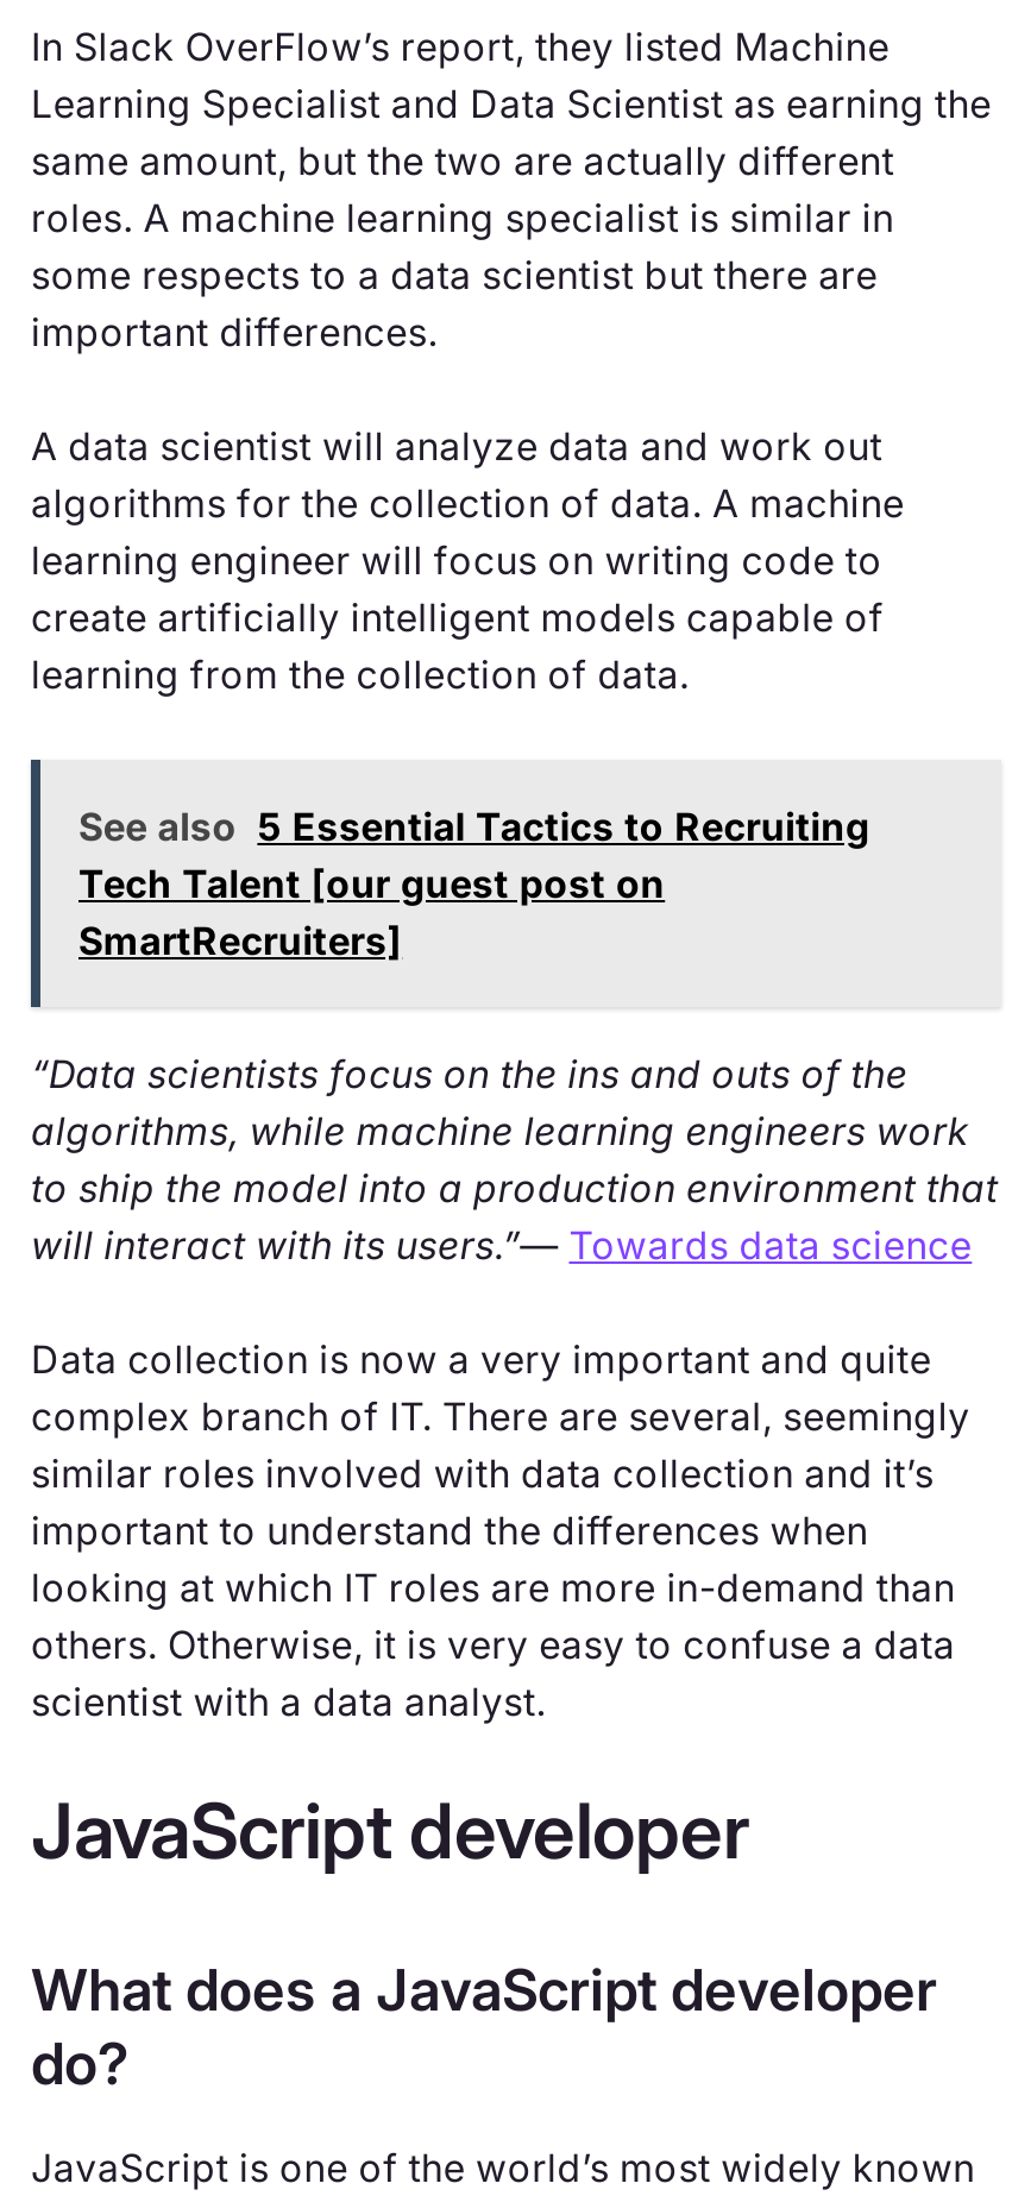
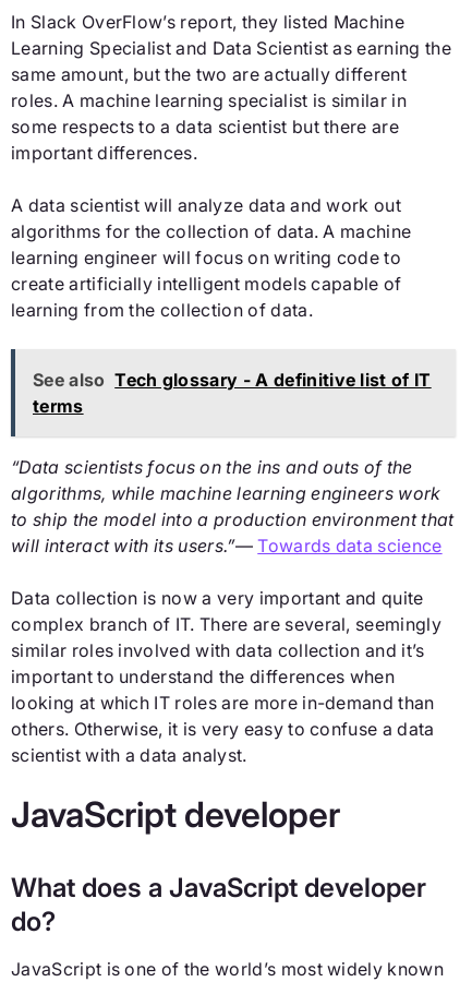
- See also 5 Essential Tactics to Recruiting
- Tech Talent [our guest post on
- SmartRecruiters]
+ See also Tech glossary - A definitive list of IT
+ terms
